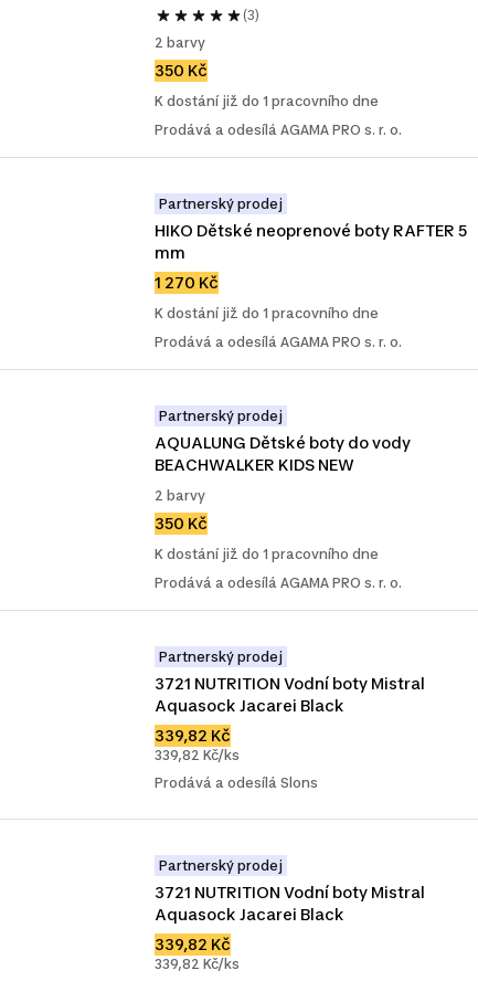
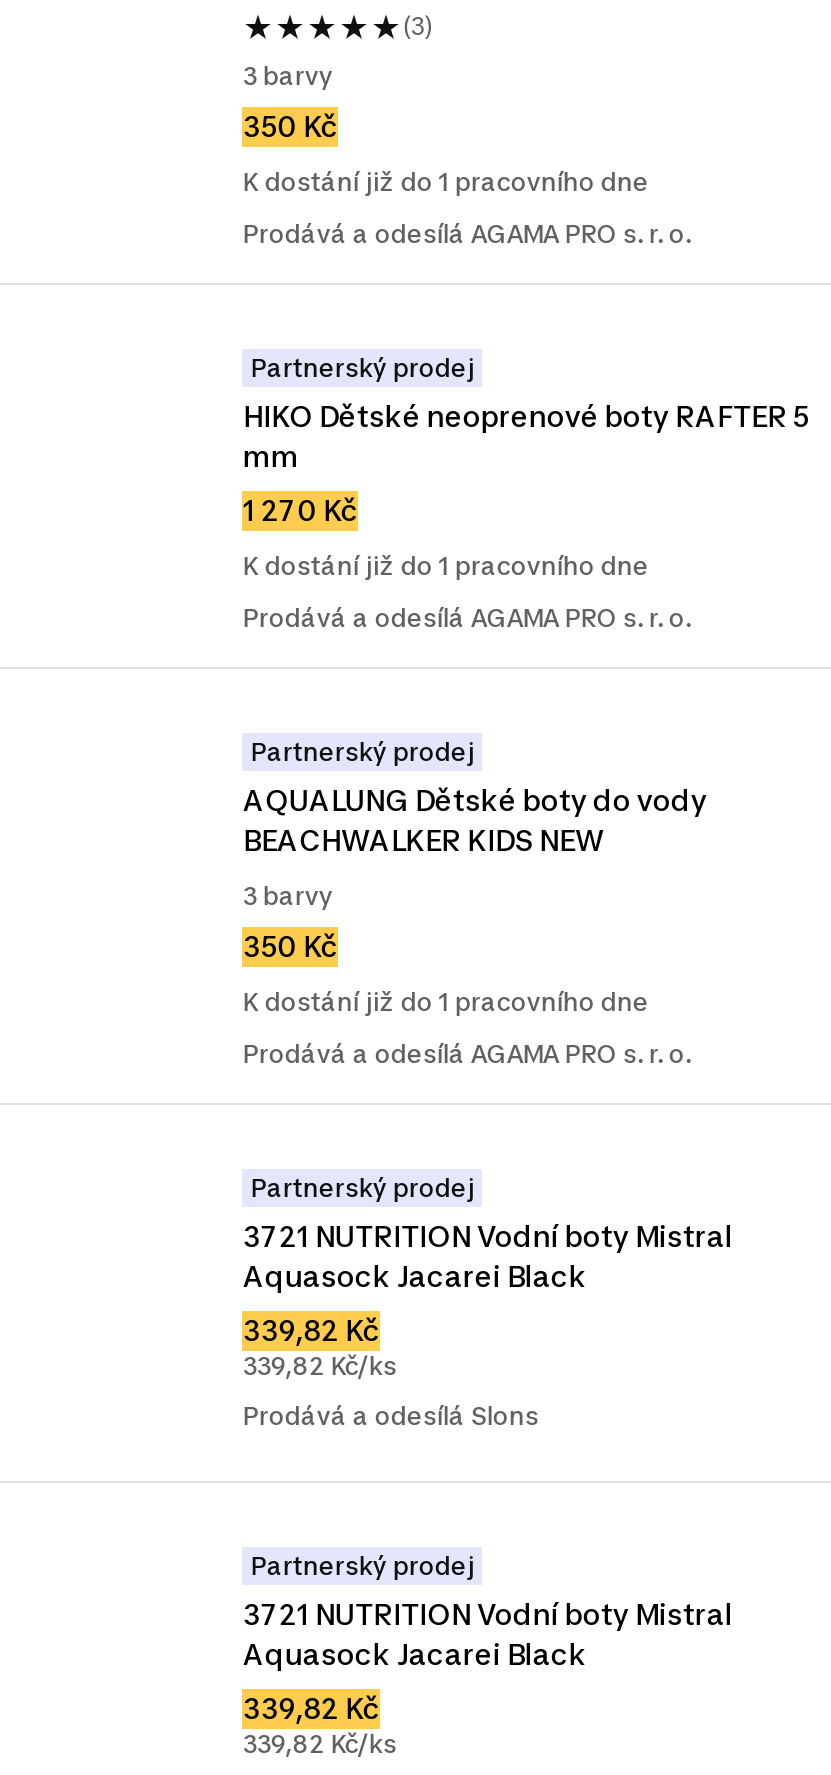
- 2 barvy
+ 3 barvy

- 2 barvy
+ 3 barvy
